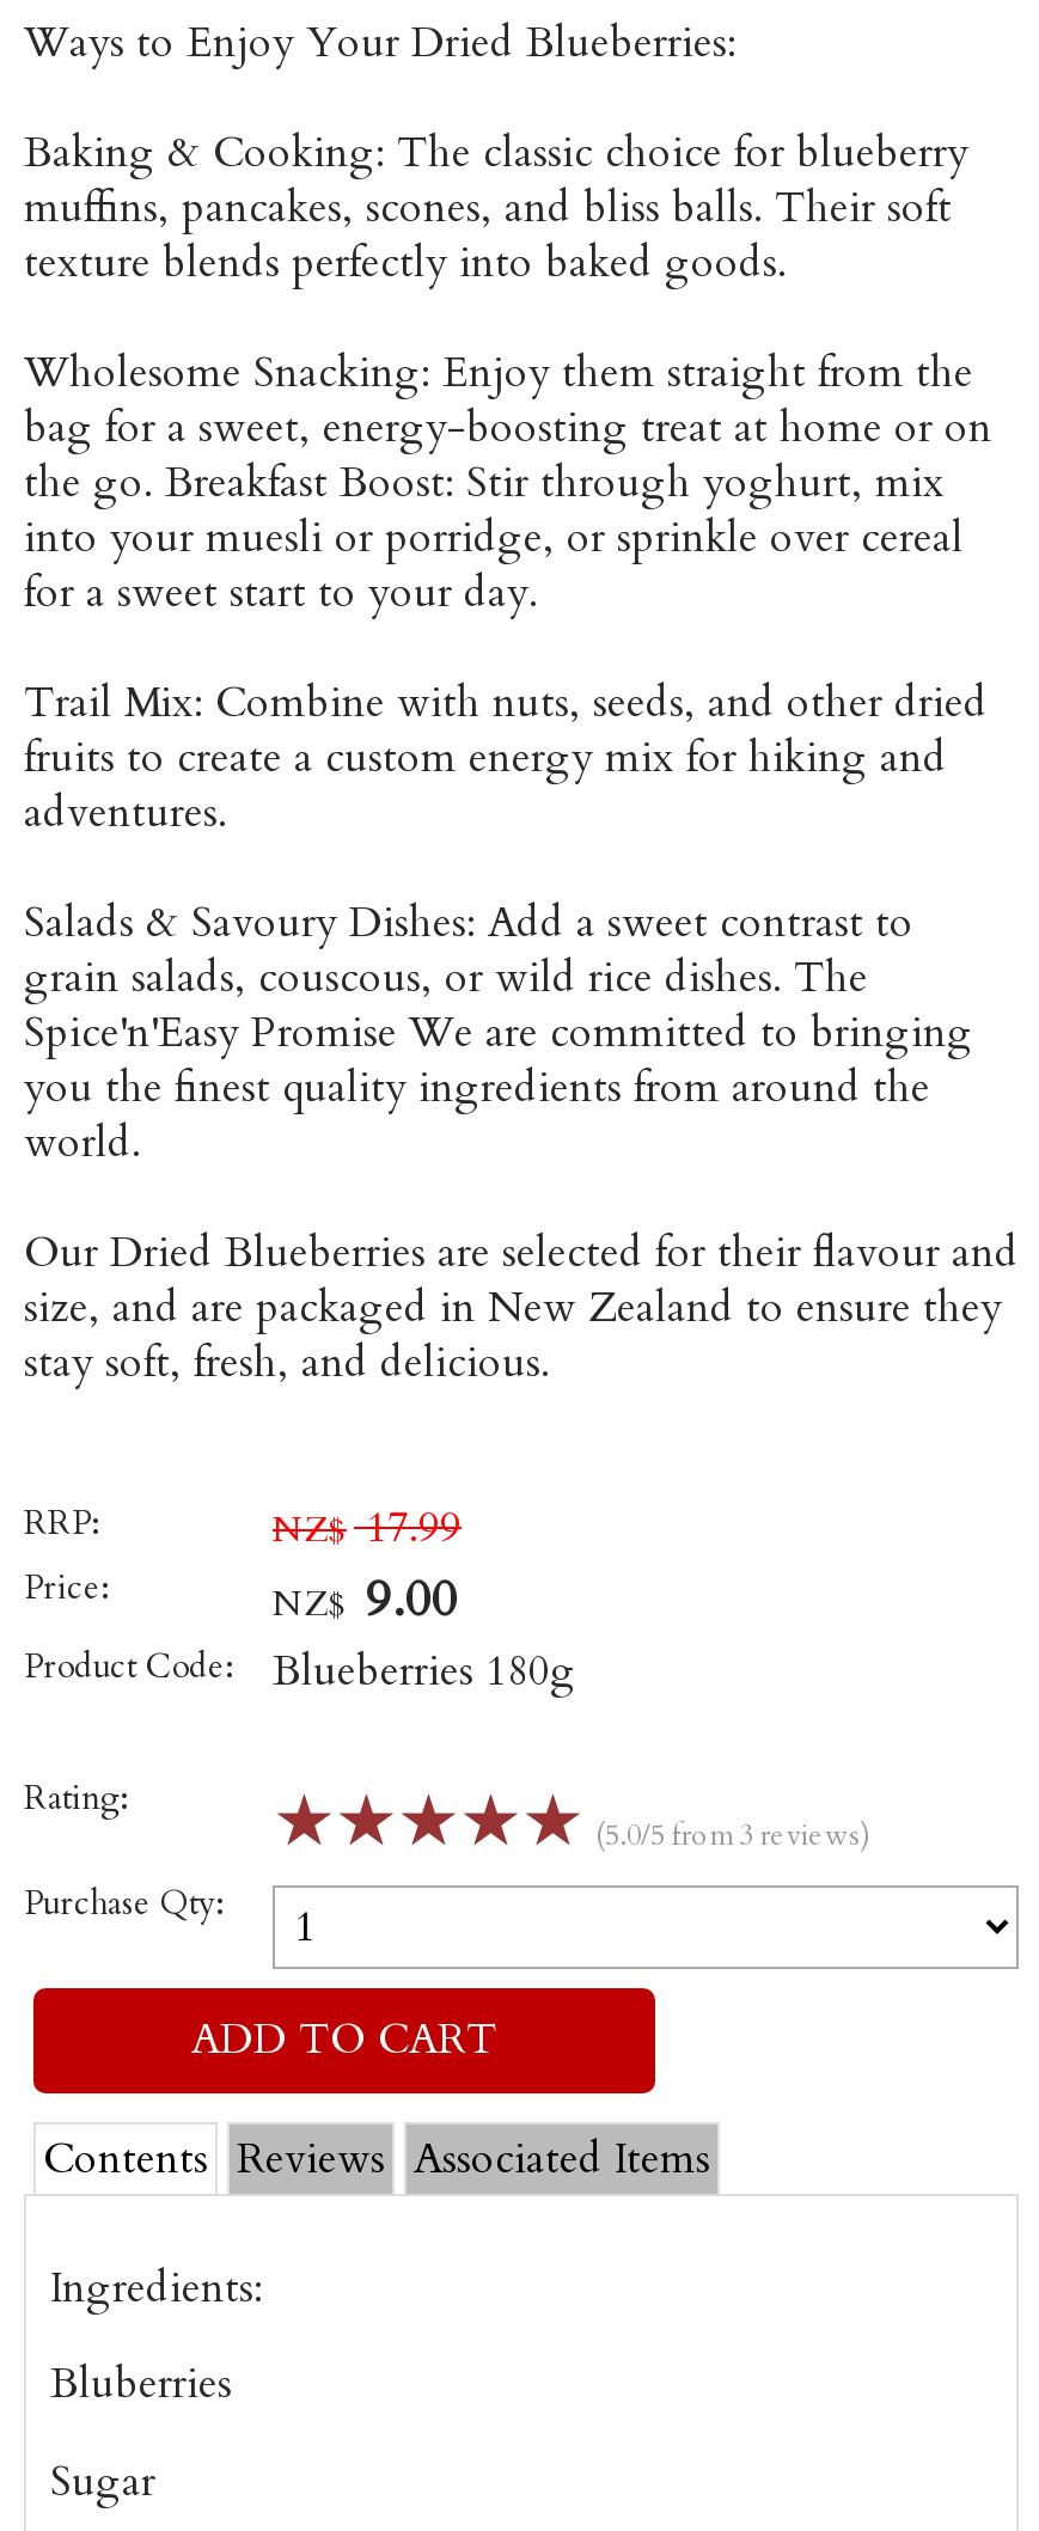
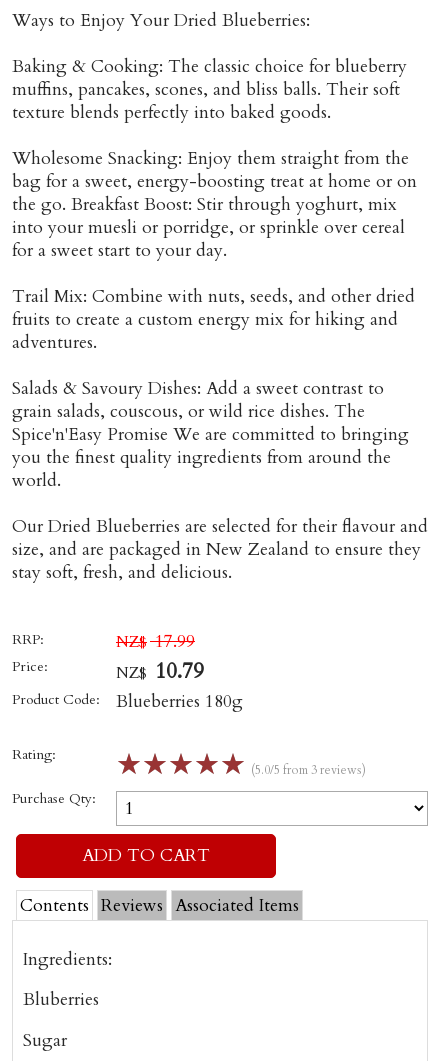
- NZ$ 9.00
+ NZ$ 10.79
